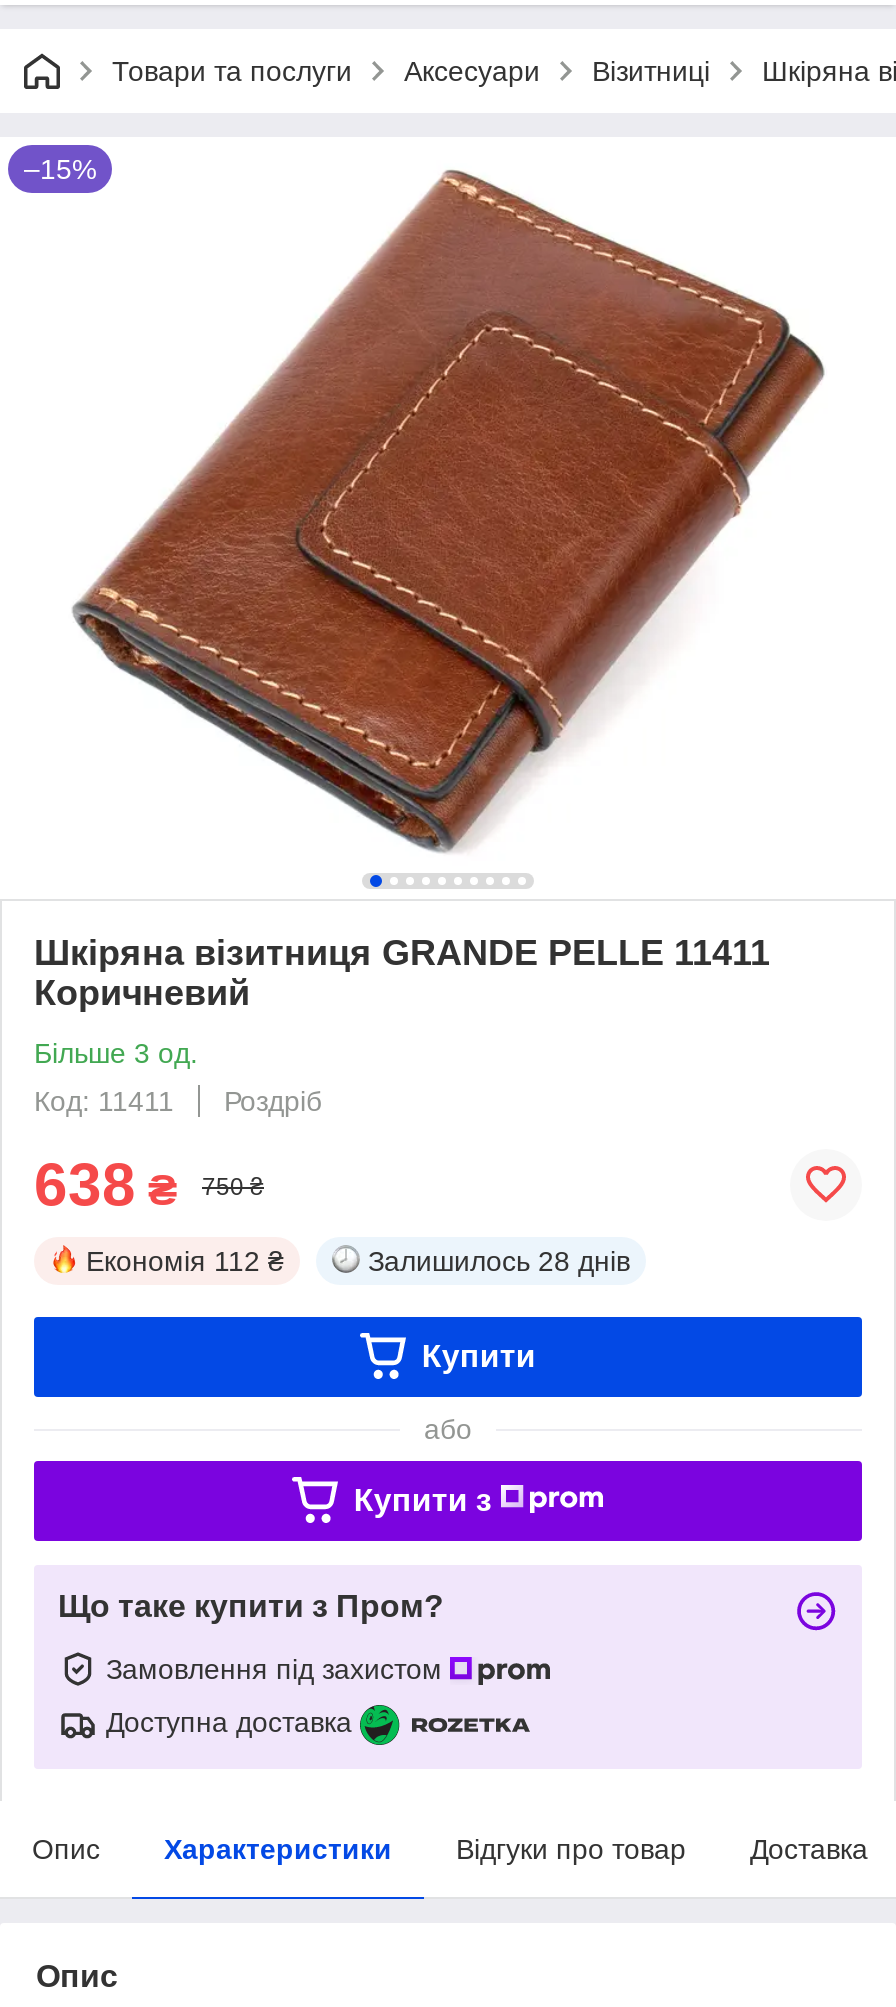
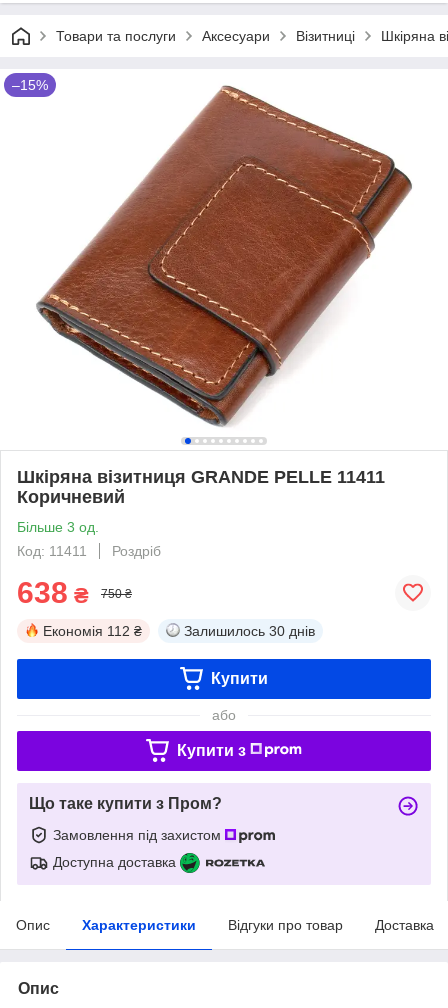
- Залишилось 28 днів
+ Залишилось 30 днів
